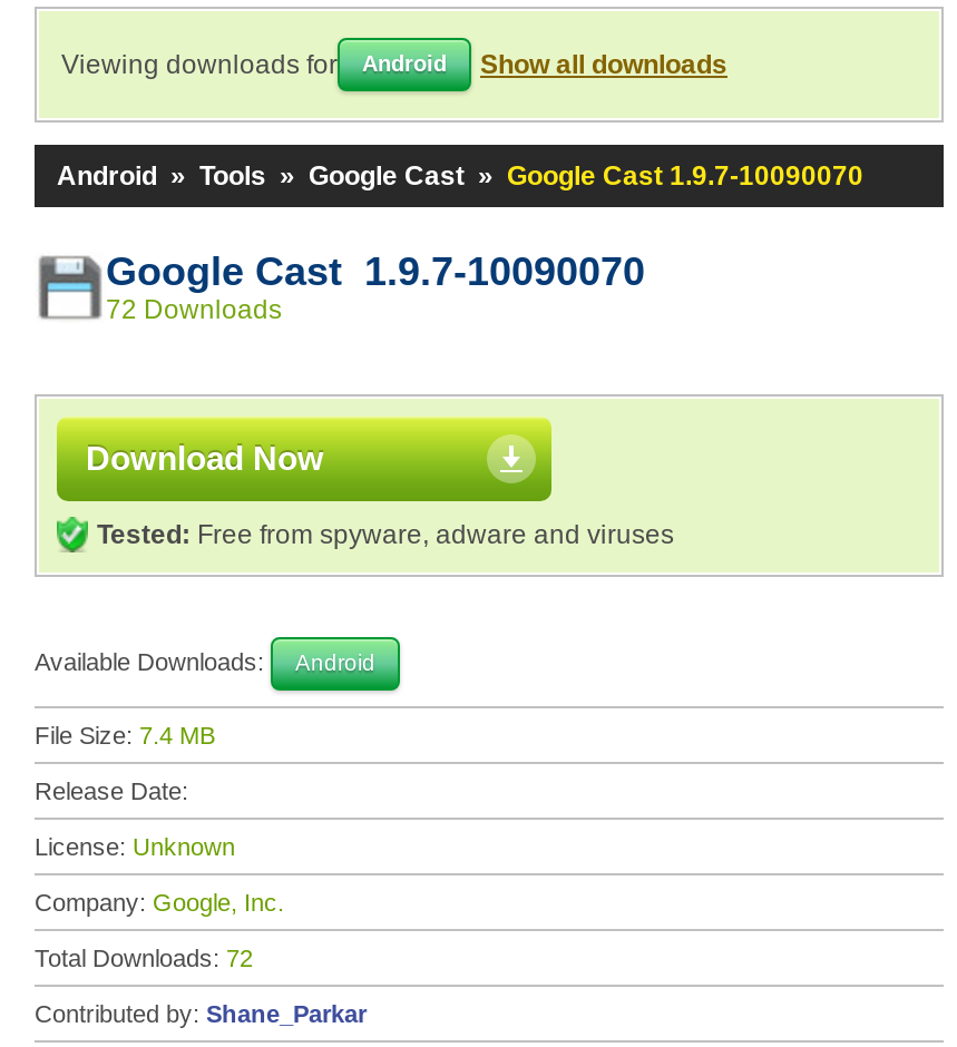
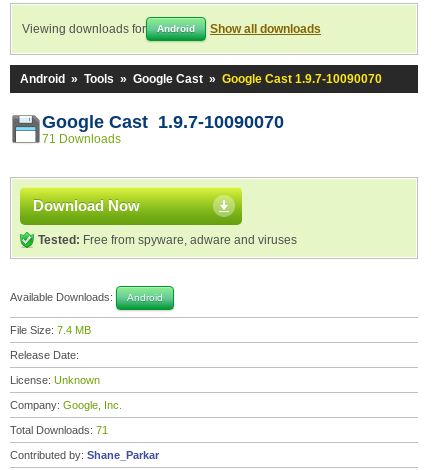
- 72 Downloads
+ 71 Downloads

- Total Downloads: 72
+ Total Downloads: 71
